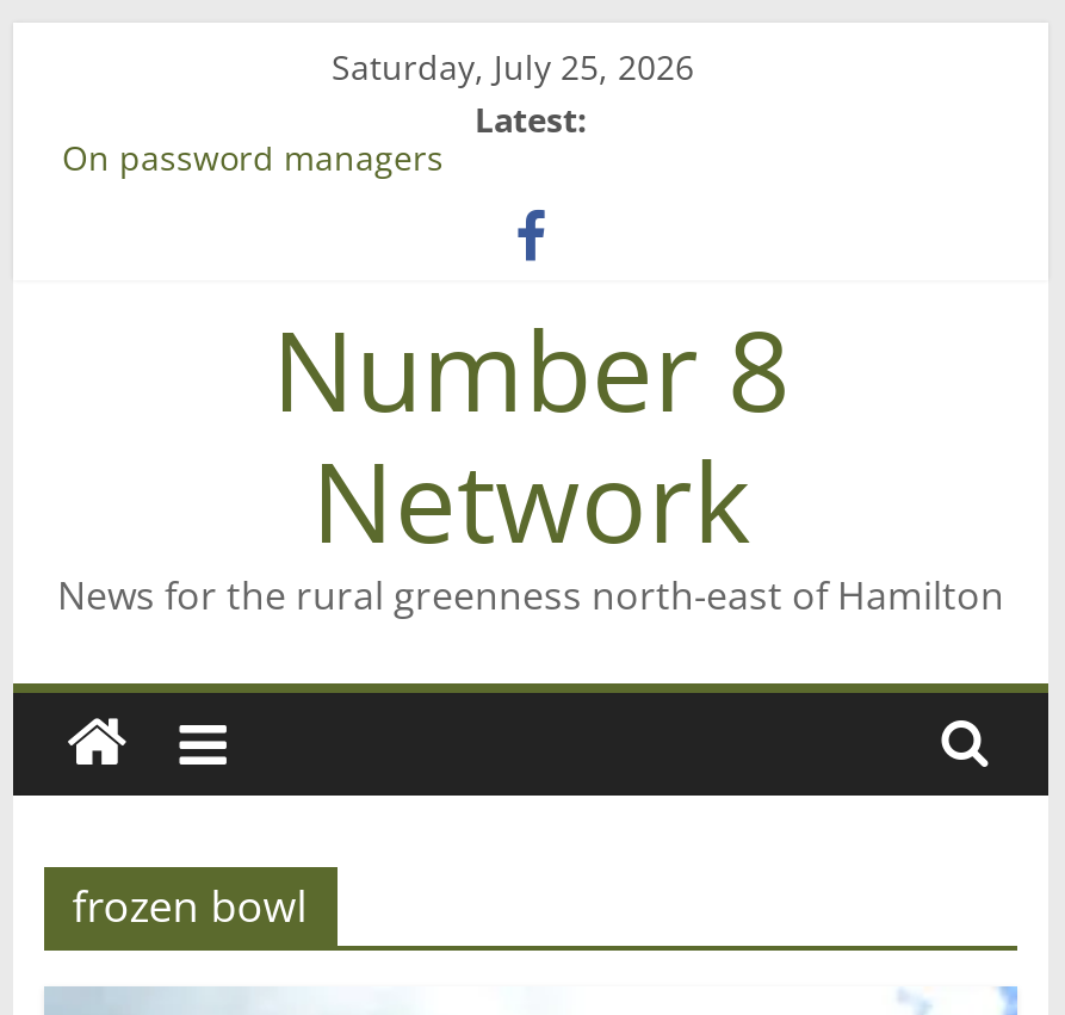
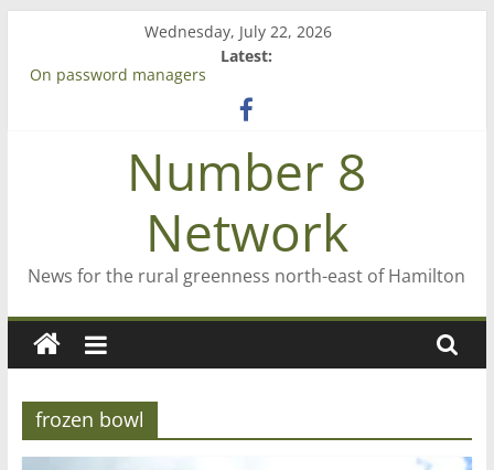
- Saturday, July 25, 2026
+ Wednesday, July 22, 2026
